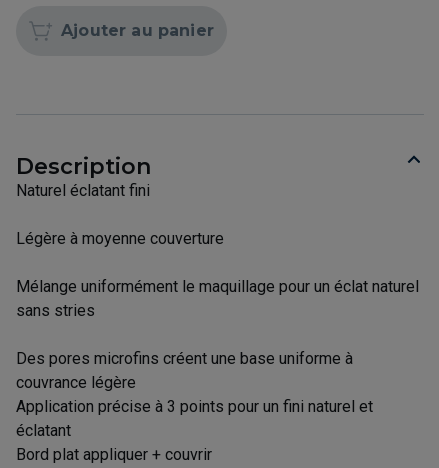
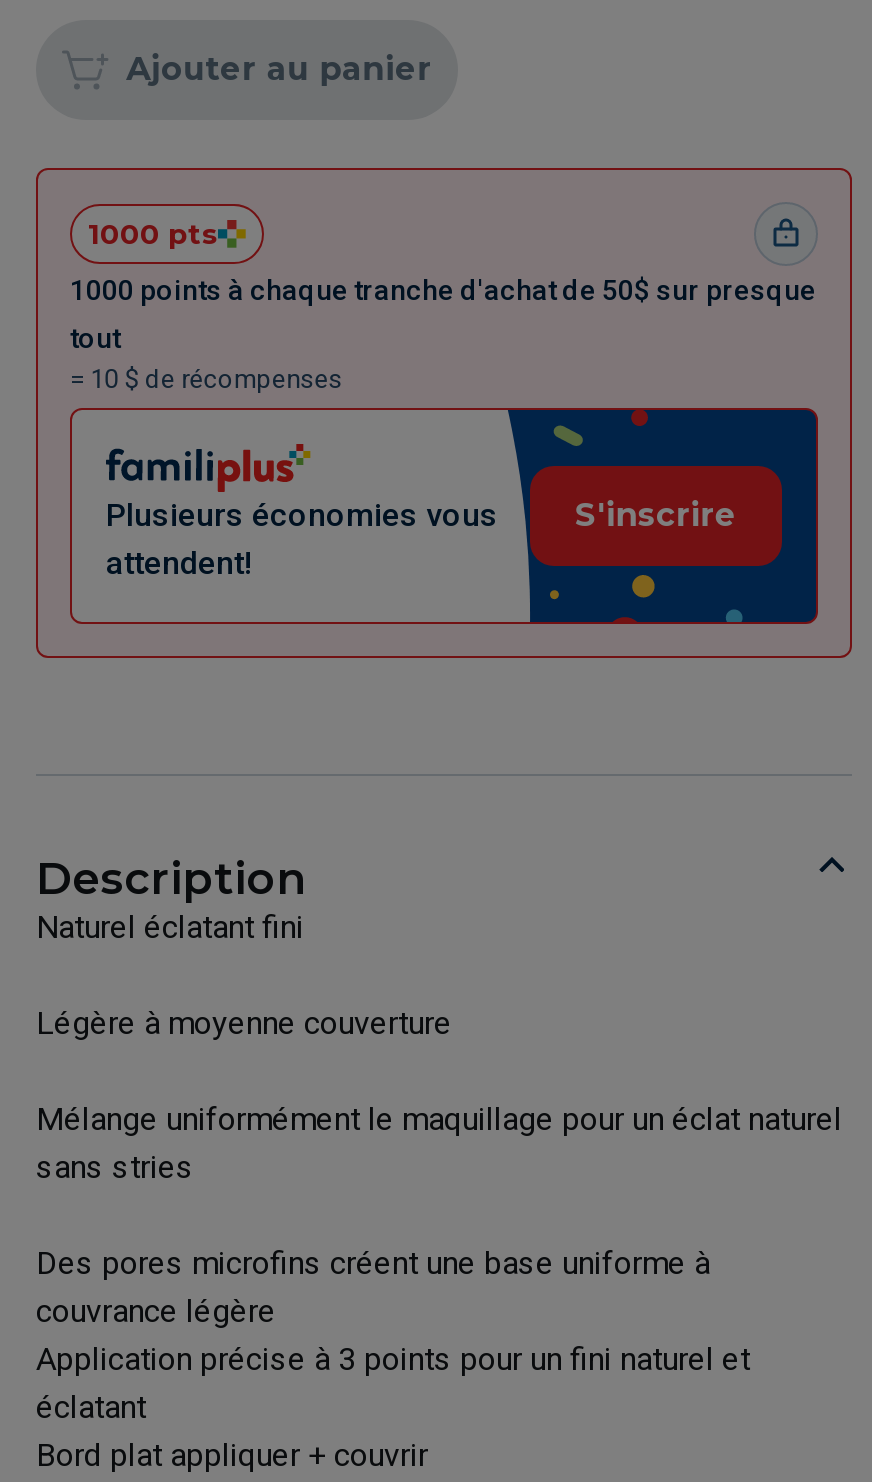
+ [image]
+ 1000 pts
+ 1000 points à chaque tranche d'achat de 50$ sur presque
+ tout
+ = 10 $ de récompenses

+ Plusieurs économies vous
+ attendent!

+ S'inscrire
